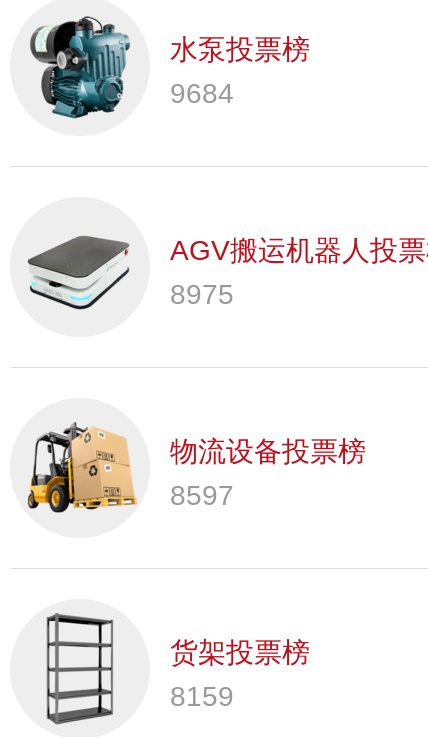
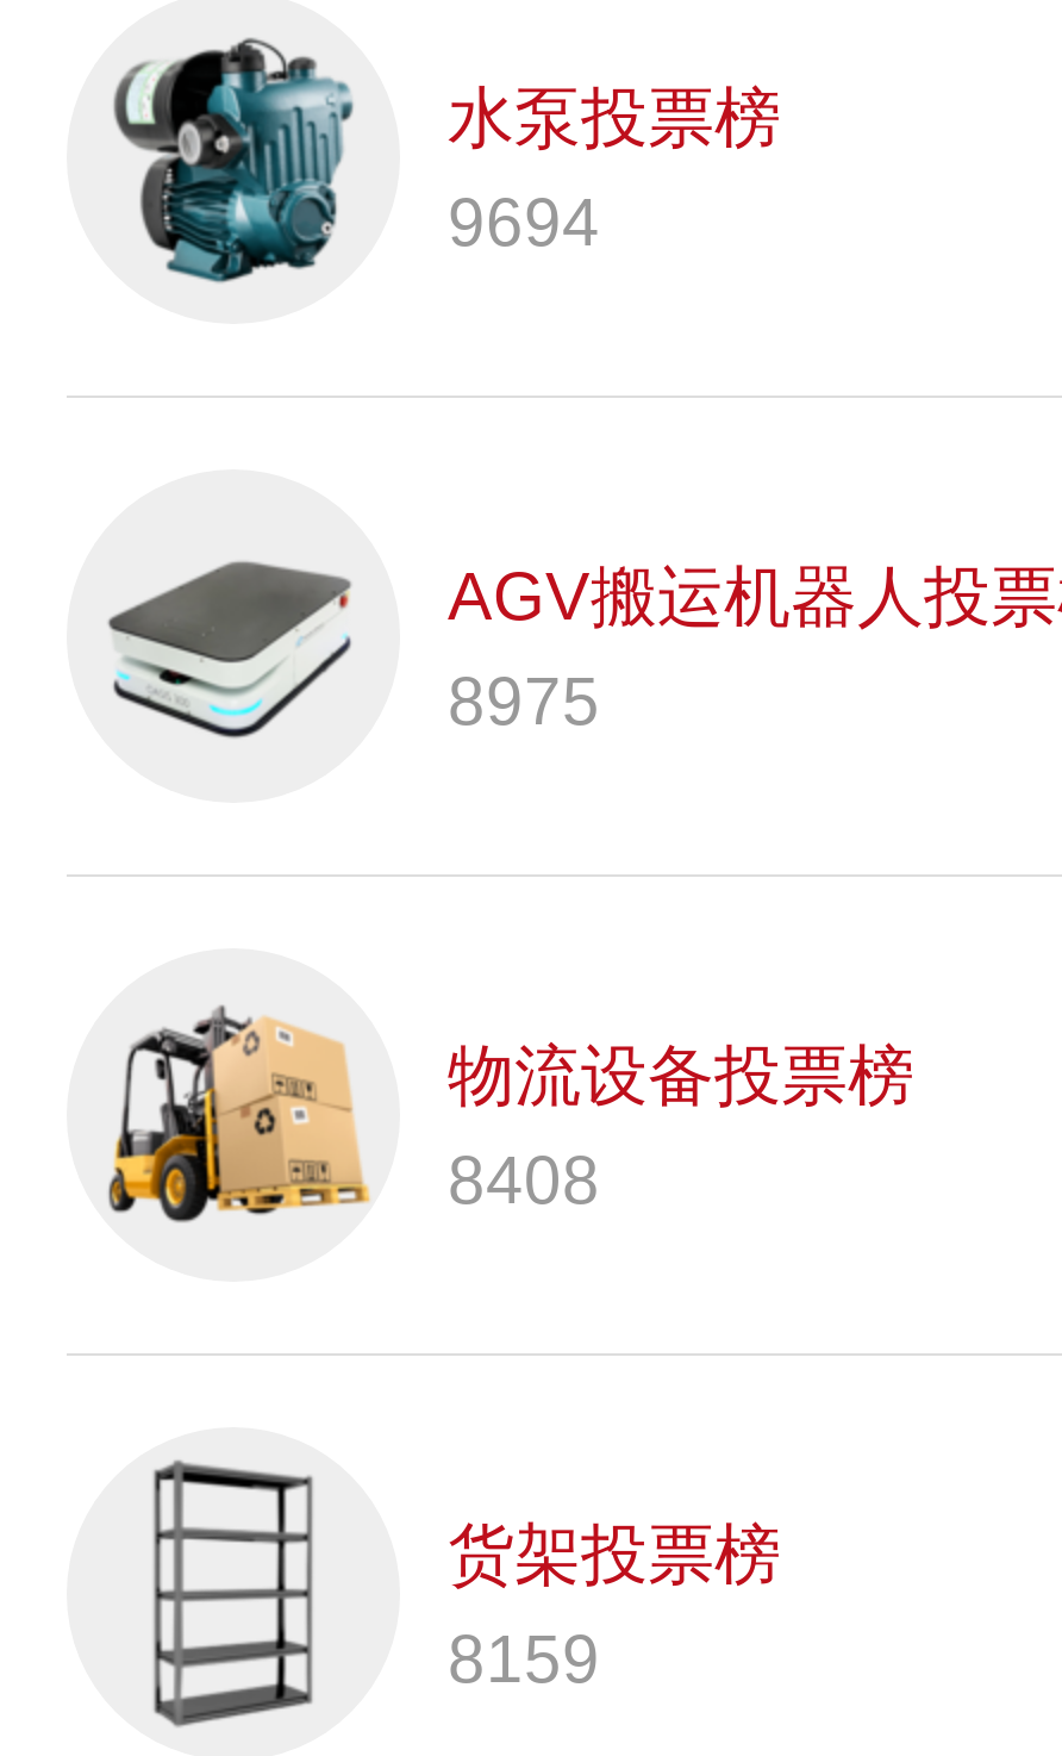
- 9684
+ 9694

- 8597
+ 8408
